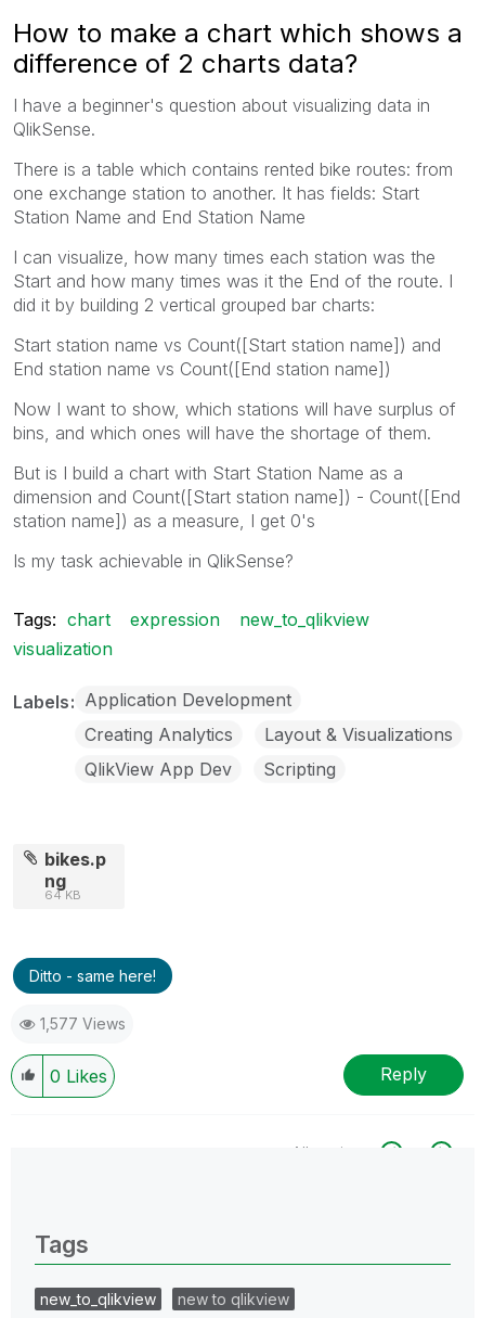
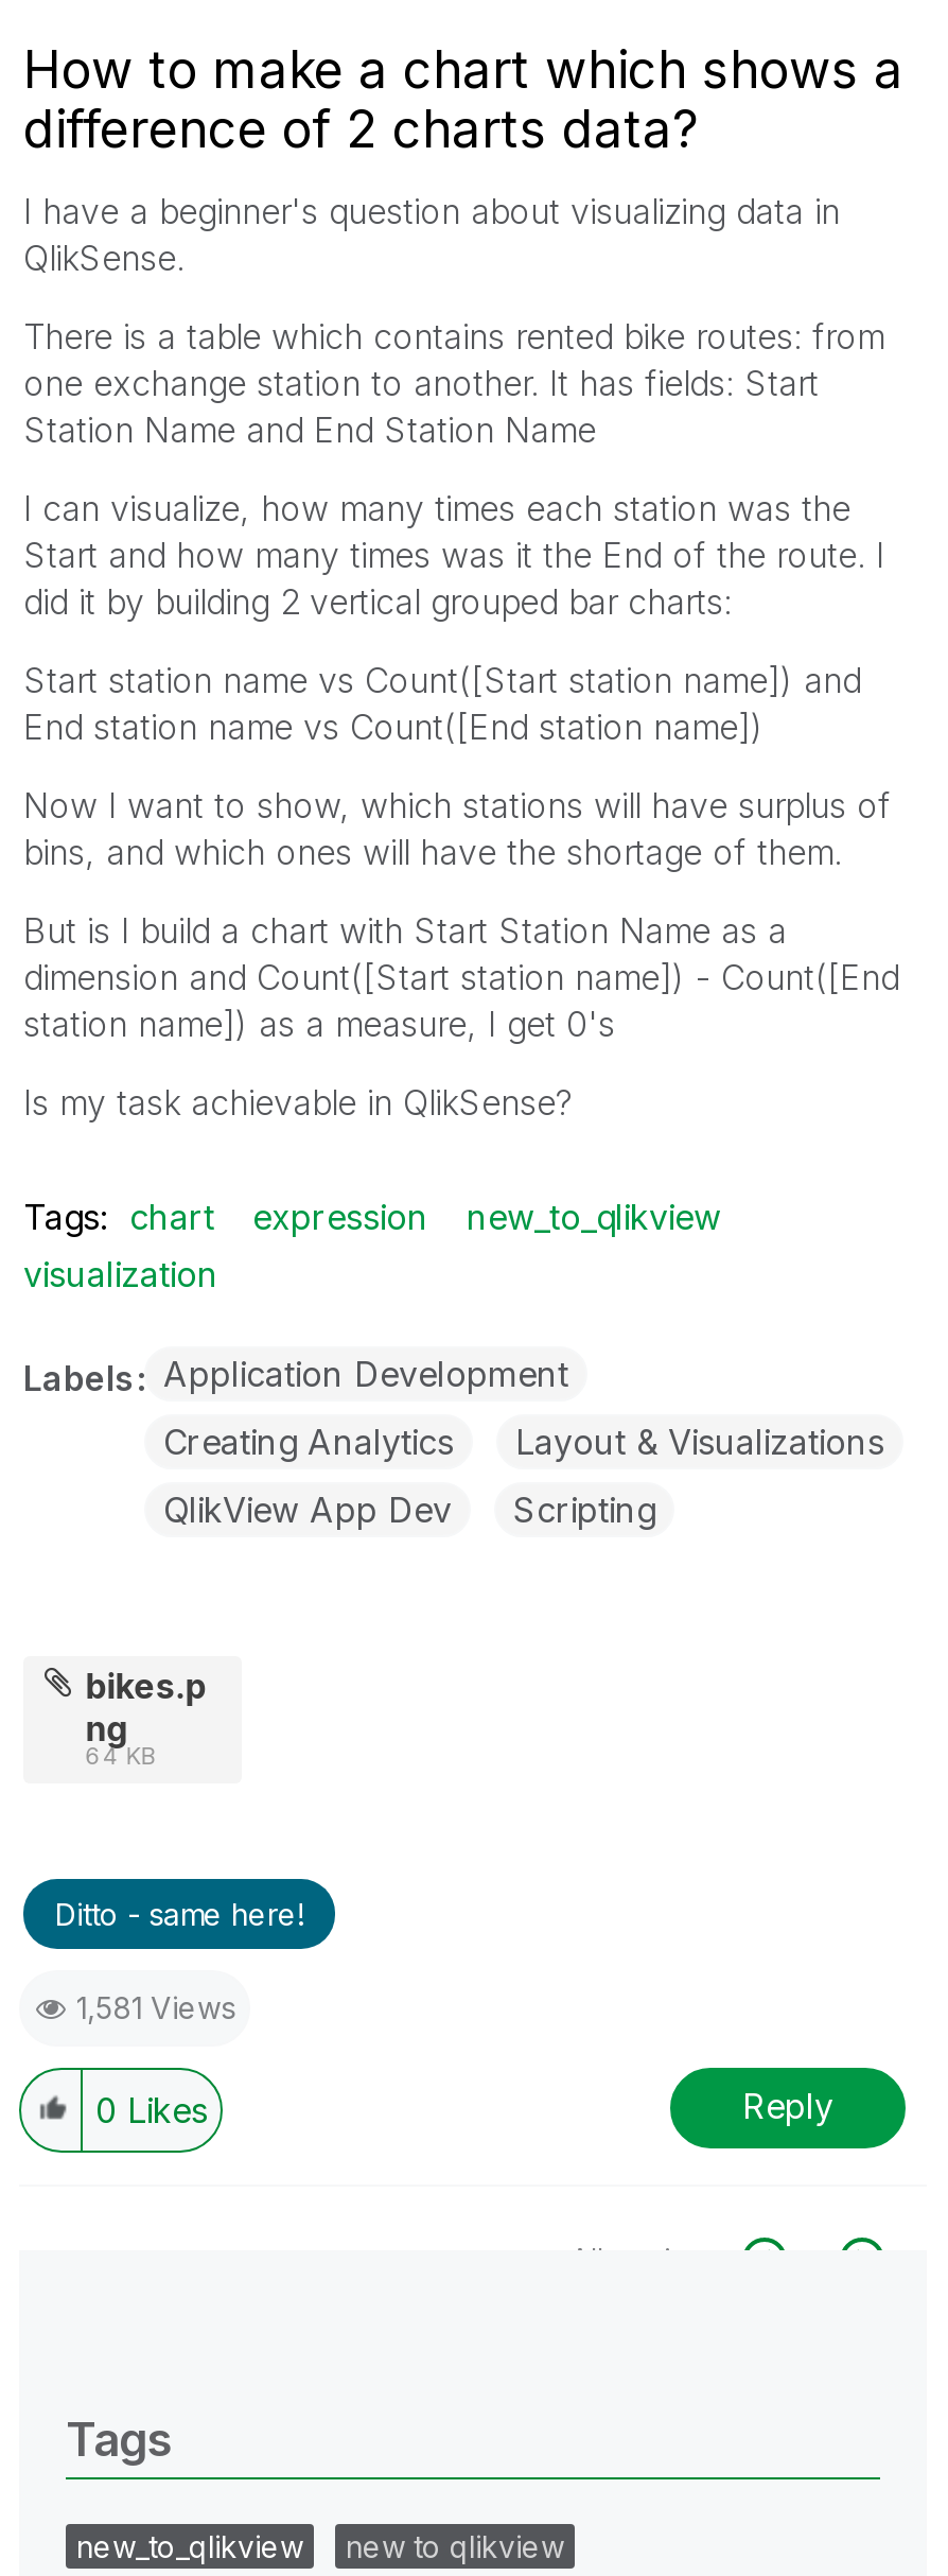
- 1,577 Views
+ 1,581 Views
